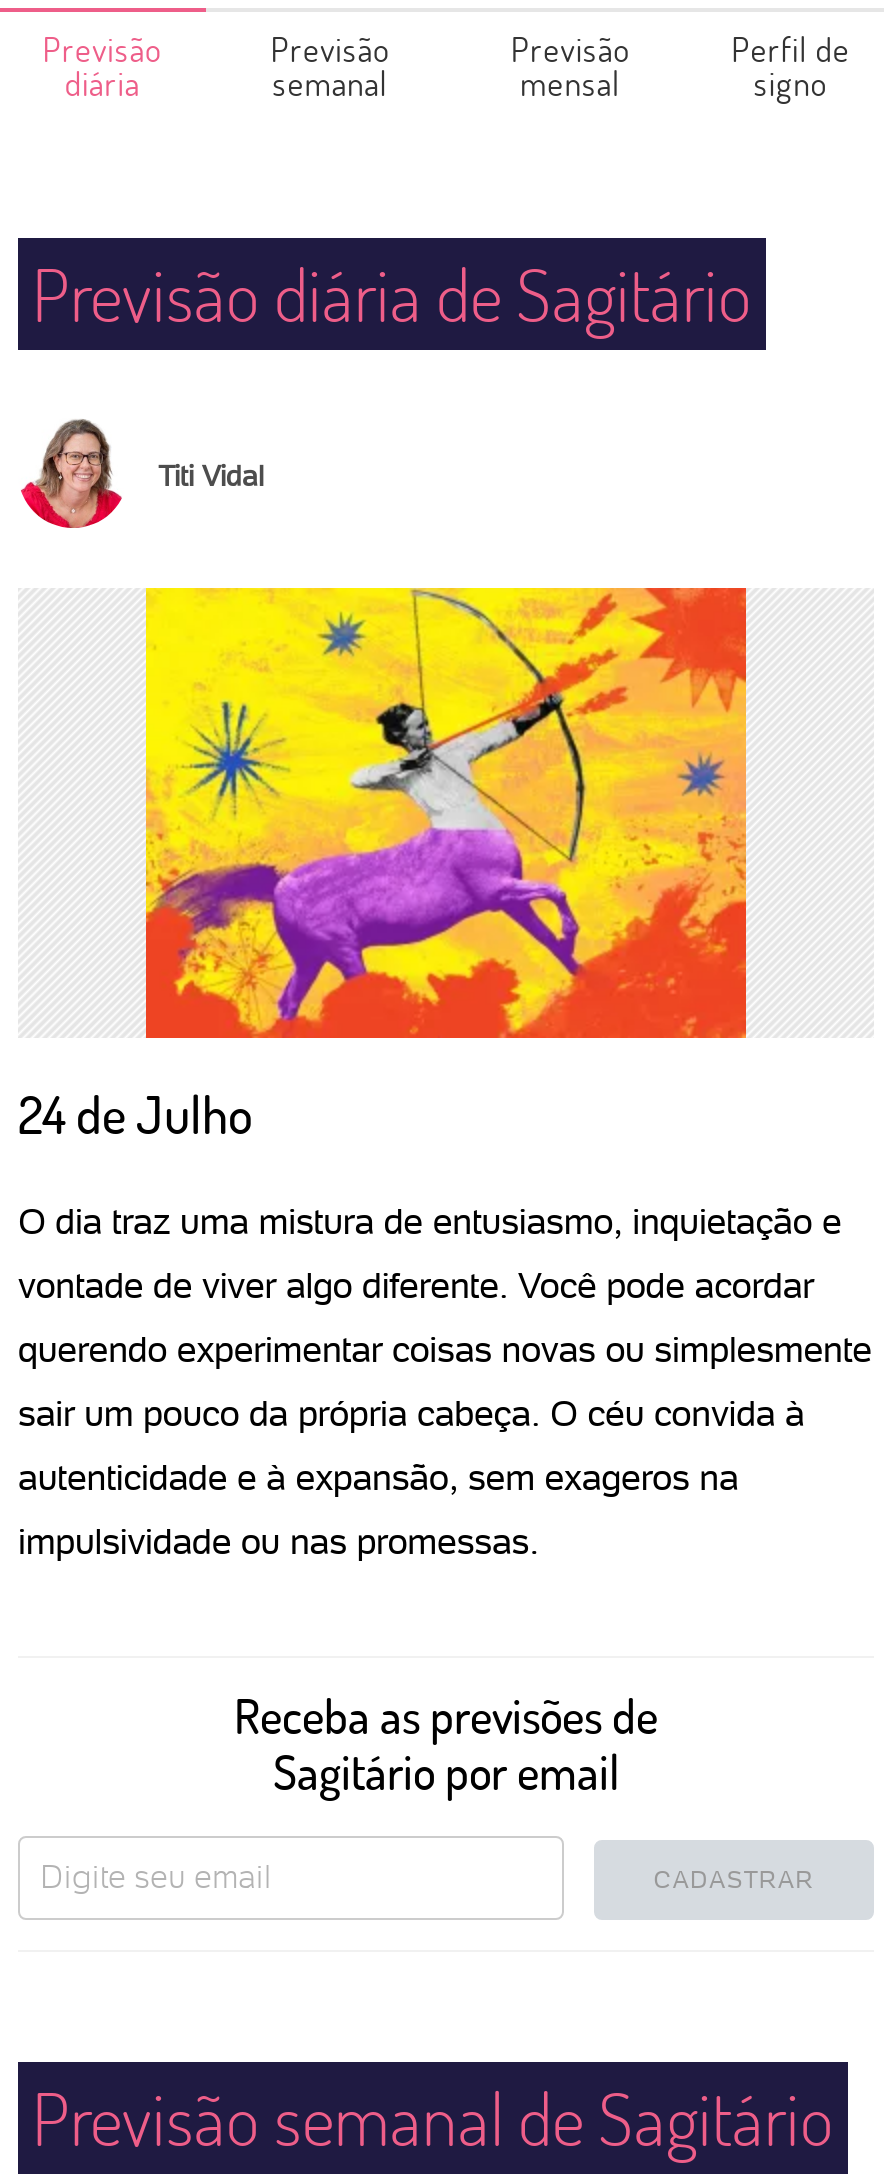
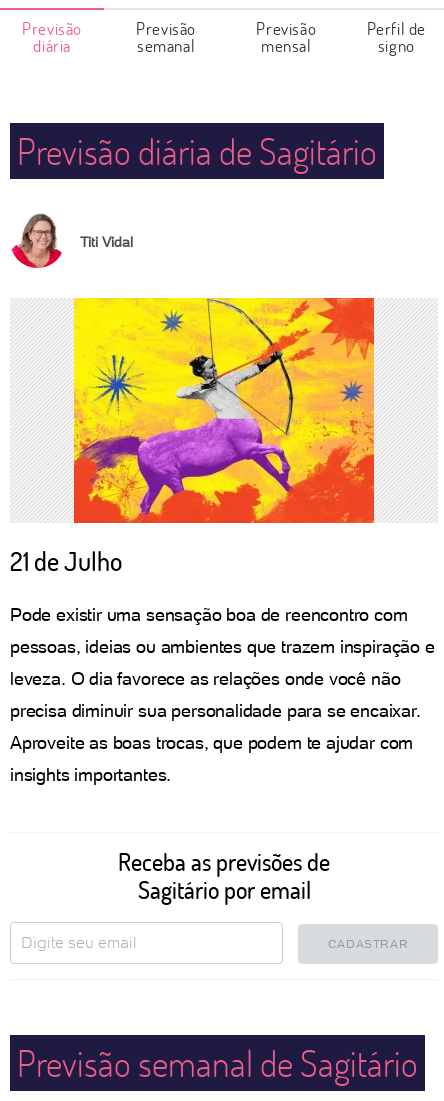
- 24 de Julho
+ 21 de Julho

- O dia traz uma mistura de entusiasmo, inquietação e
+ Pode existir uma sensação boa de reencontro com

- vontade de viver algo diferente. Você pode acordar
+ pessoas, ideias ou ambientes que trazem inspiração e

- querendo experimentar coisas novas ou simplesmente
+ leveza. O dia favorece as relações onde você não

- sair um pouco da própria cabeça. O céu convida à
+ precisa diminuir sua personalidade para se encaixar.

- autenticidade e à expansão, sem exageros na
+ Aproveite as boas trocas, que podem te ajudar com

- impulsividade ou nas promessas.
+ insights importantes.
